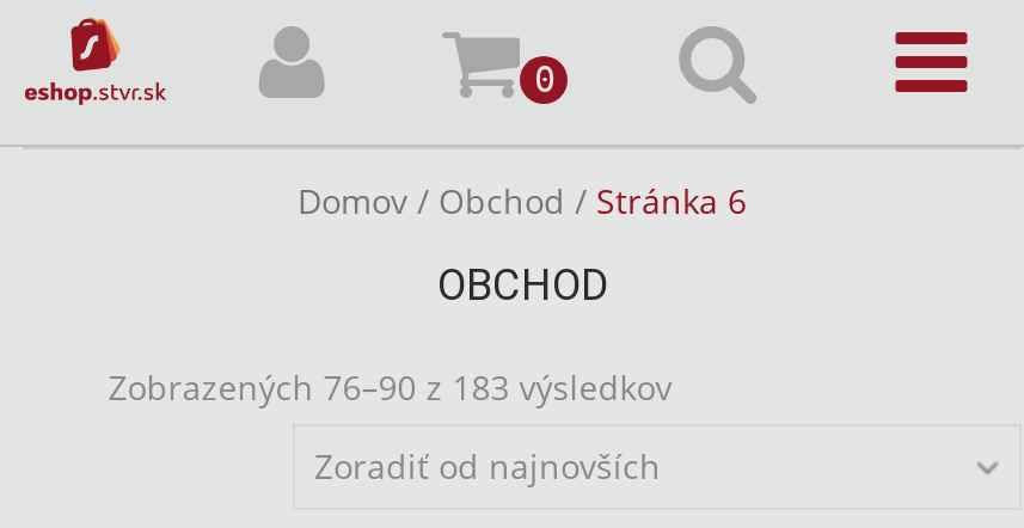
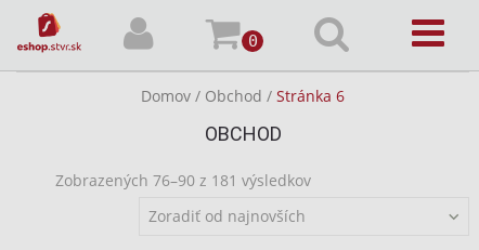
- Zobrazených 76–90 z 183 výsledkov
+ Zobrazených 76–90 z 181 výsledkov
